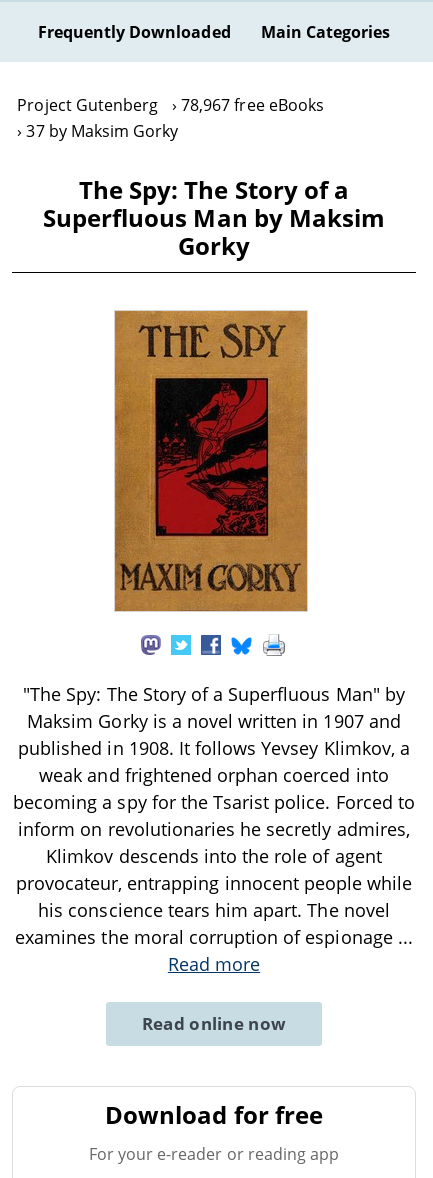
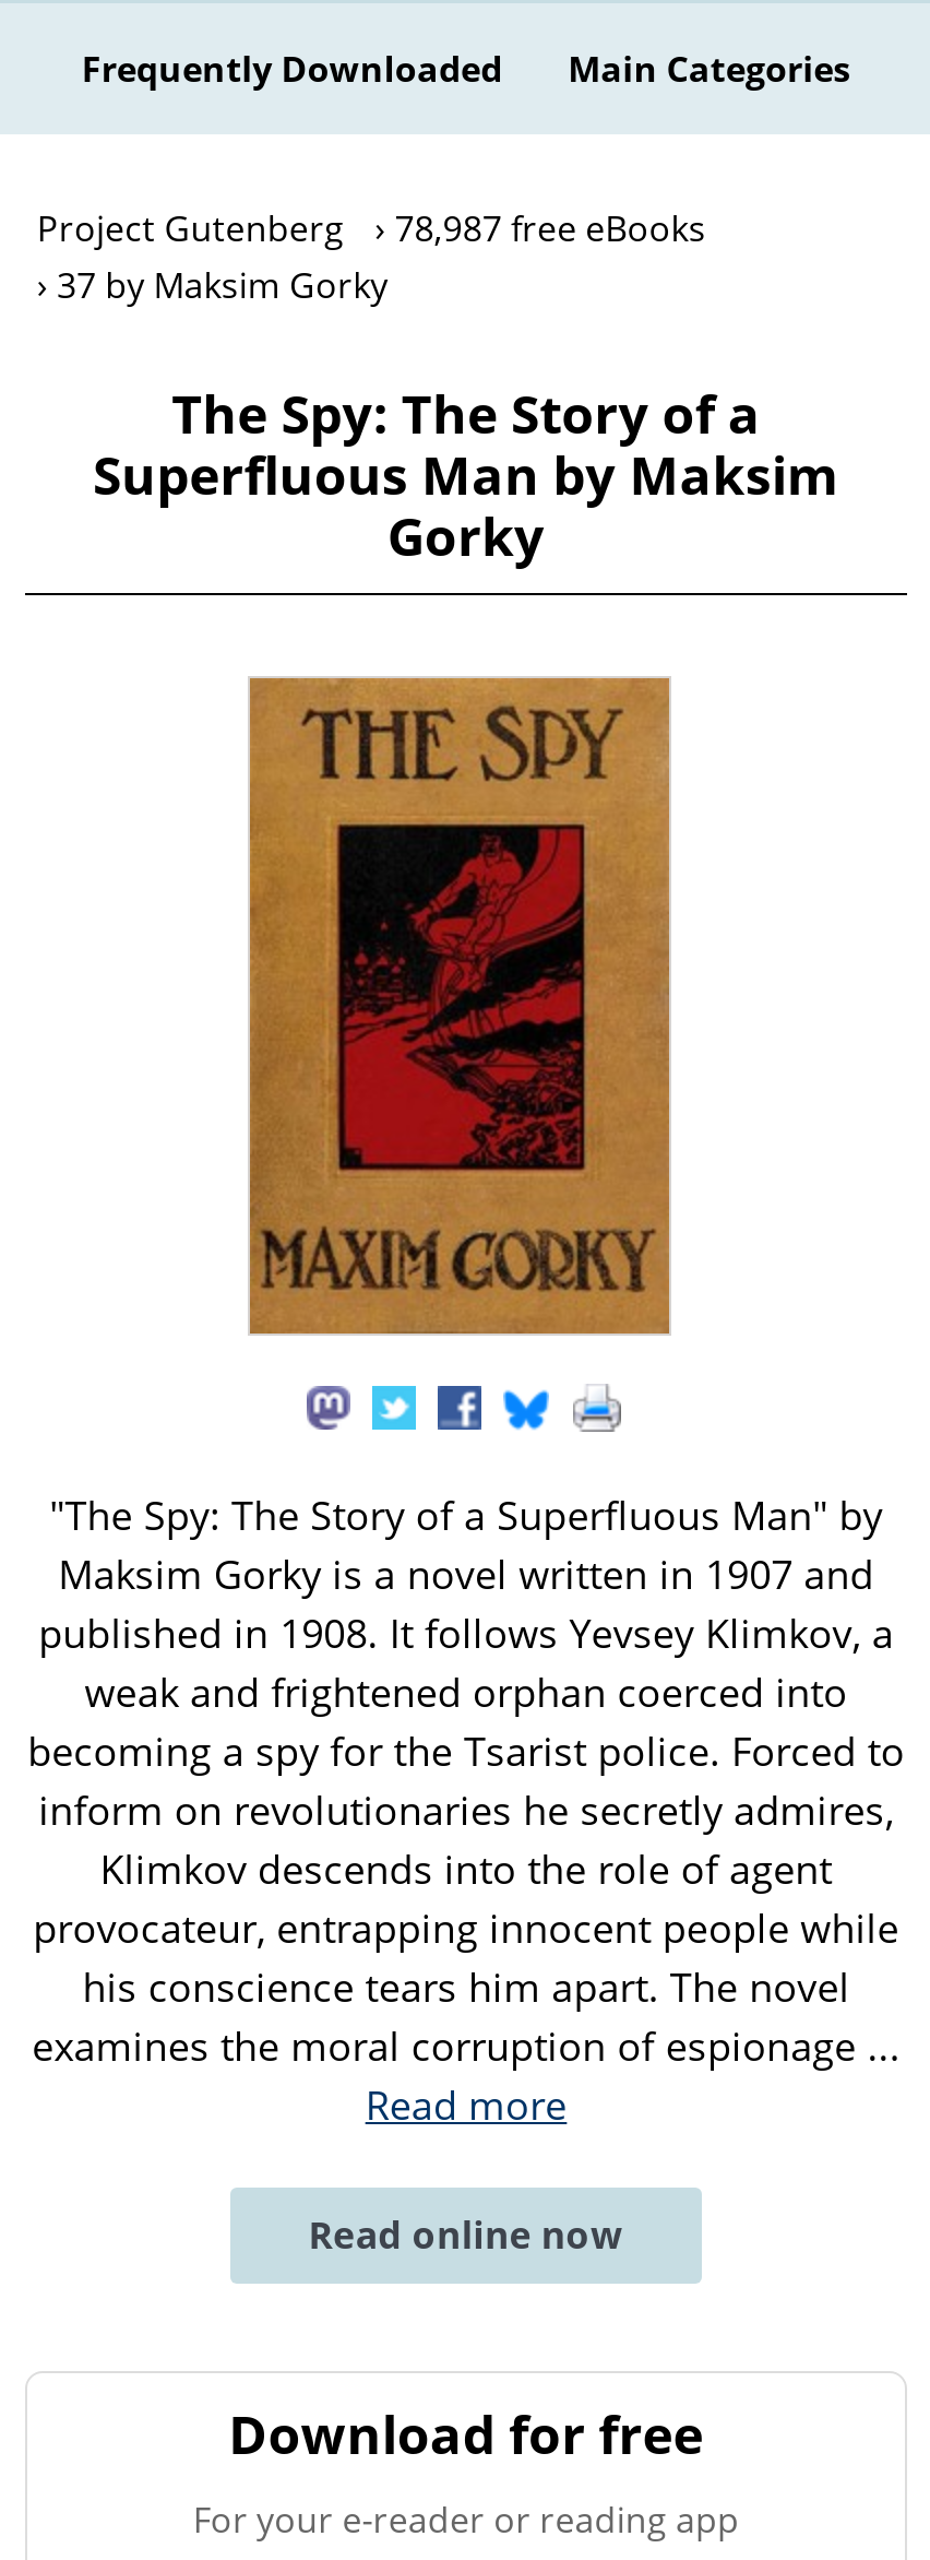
- Project Gutenberg 78,967 free eBooks
+ Project Gutenberg 78,987 free eBooks
